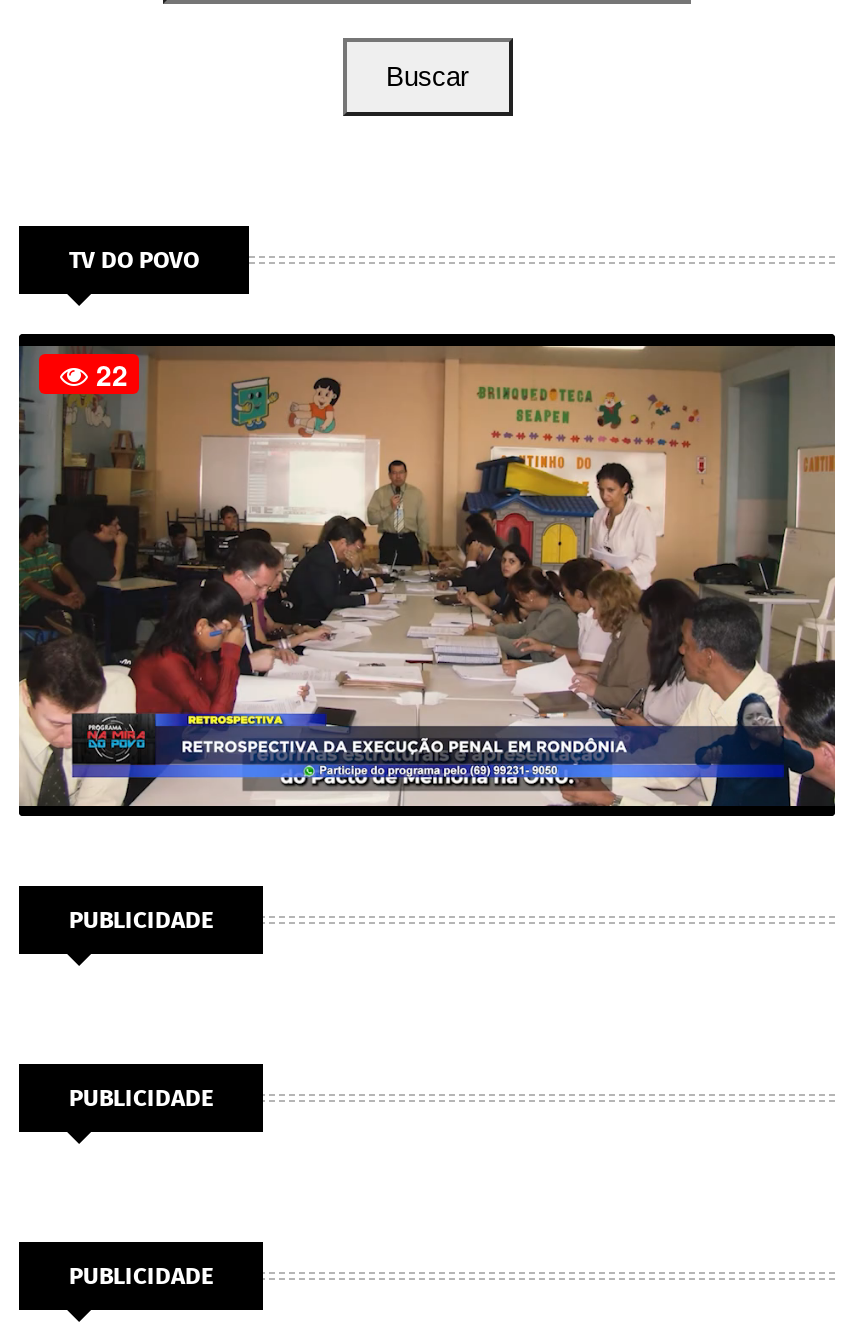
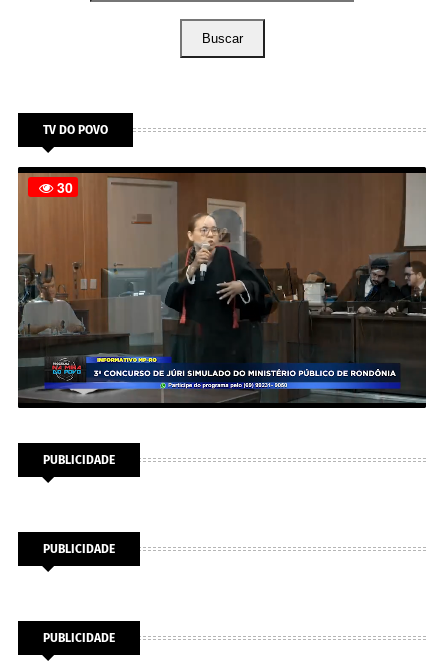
- [image]
+ [image]
